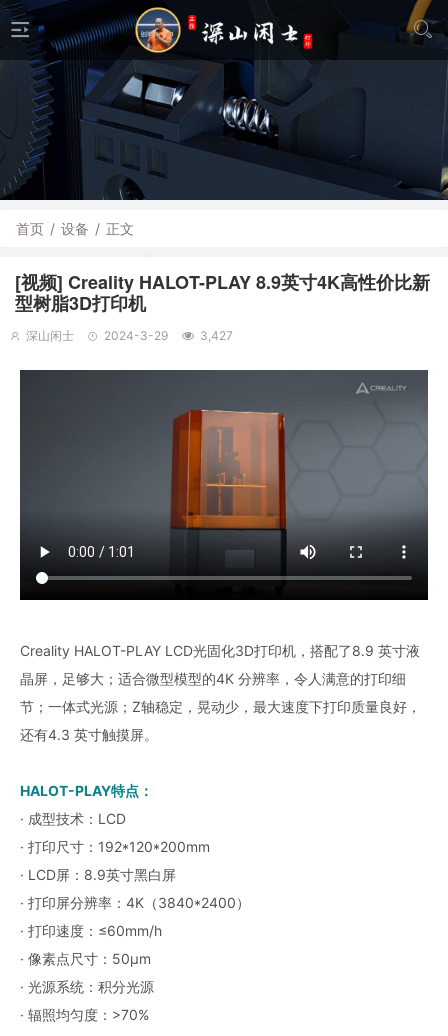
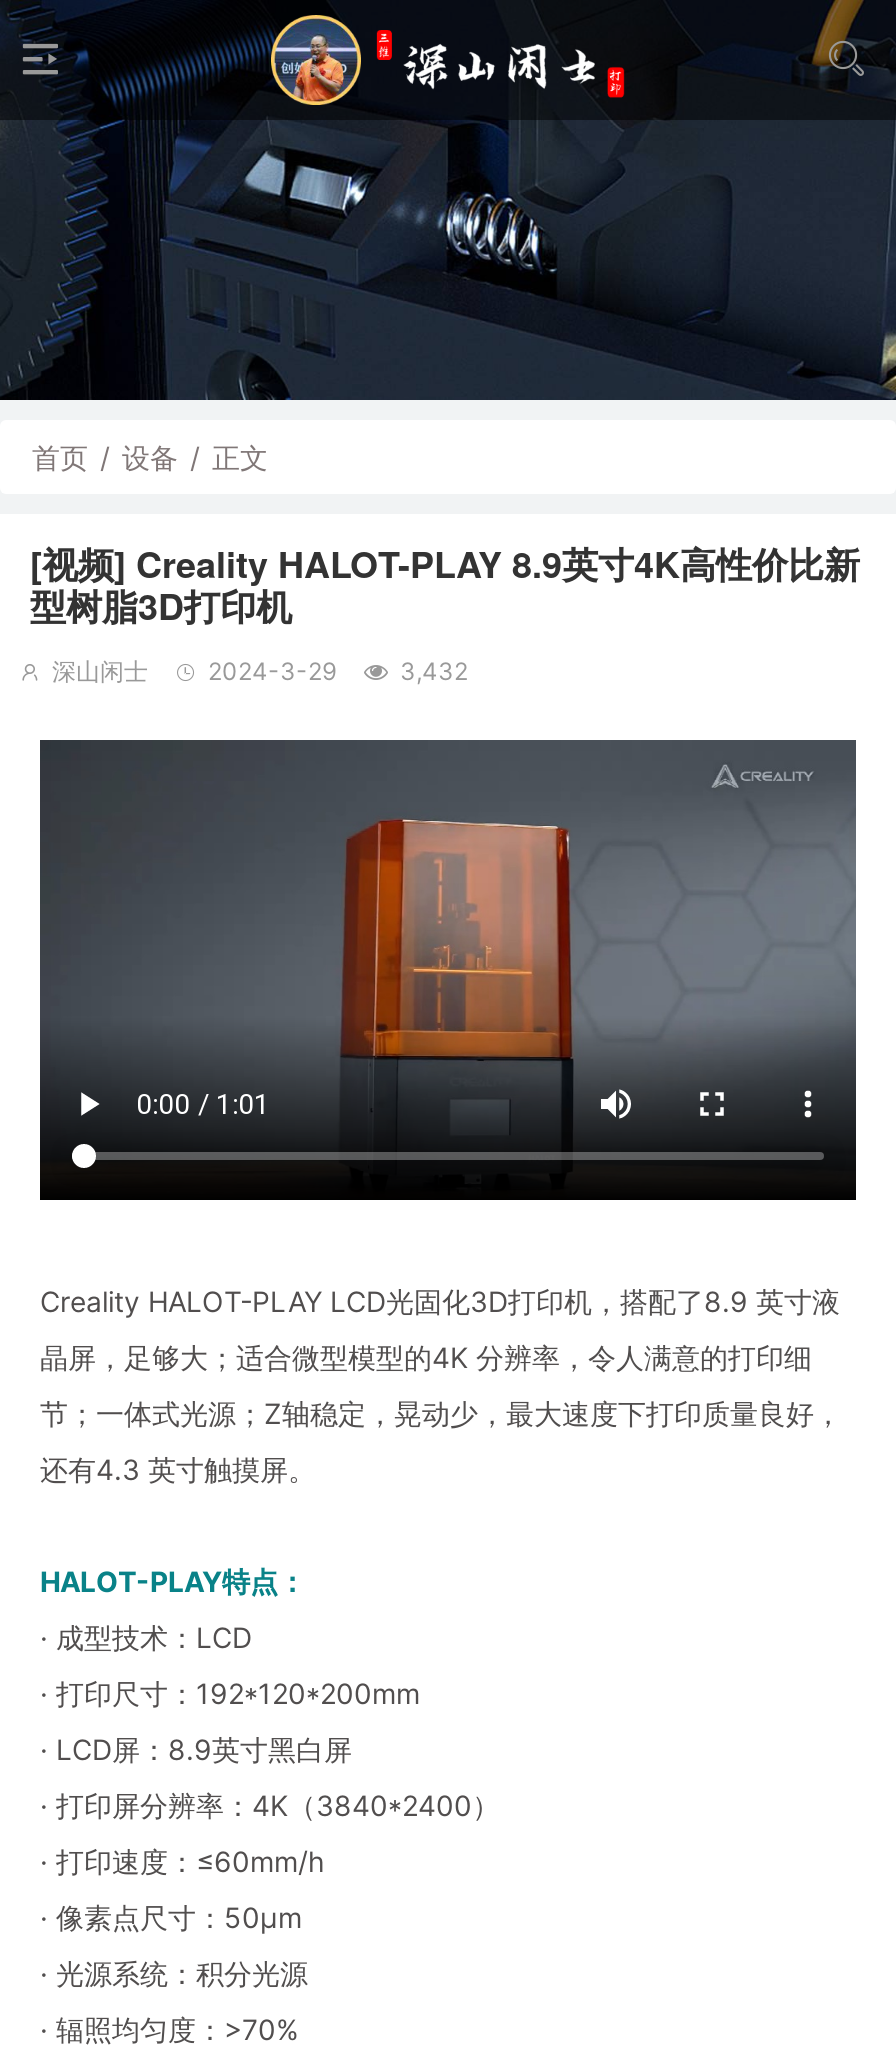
- 3,427
+ 3,432
